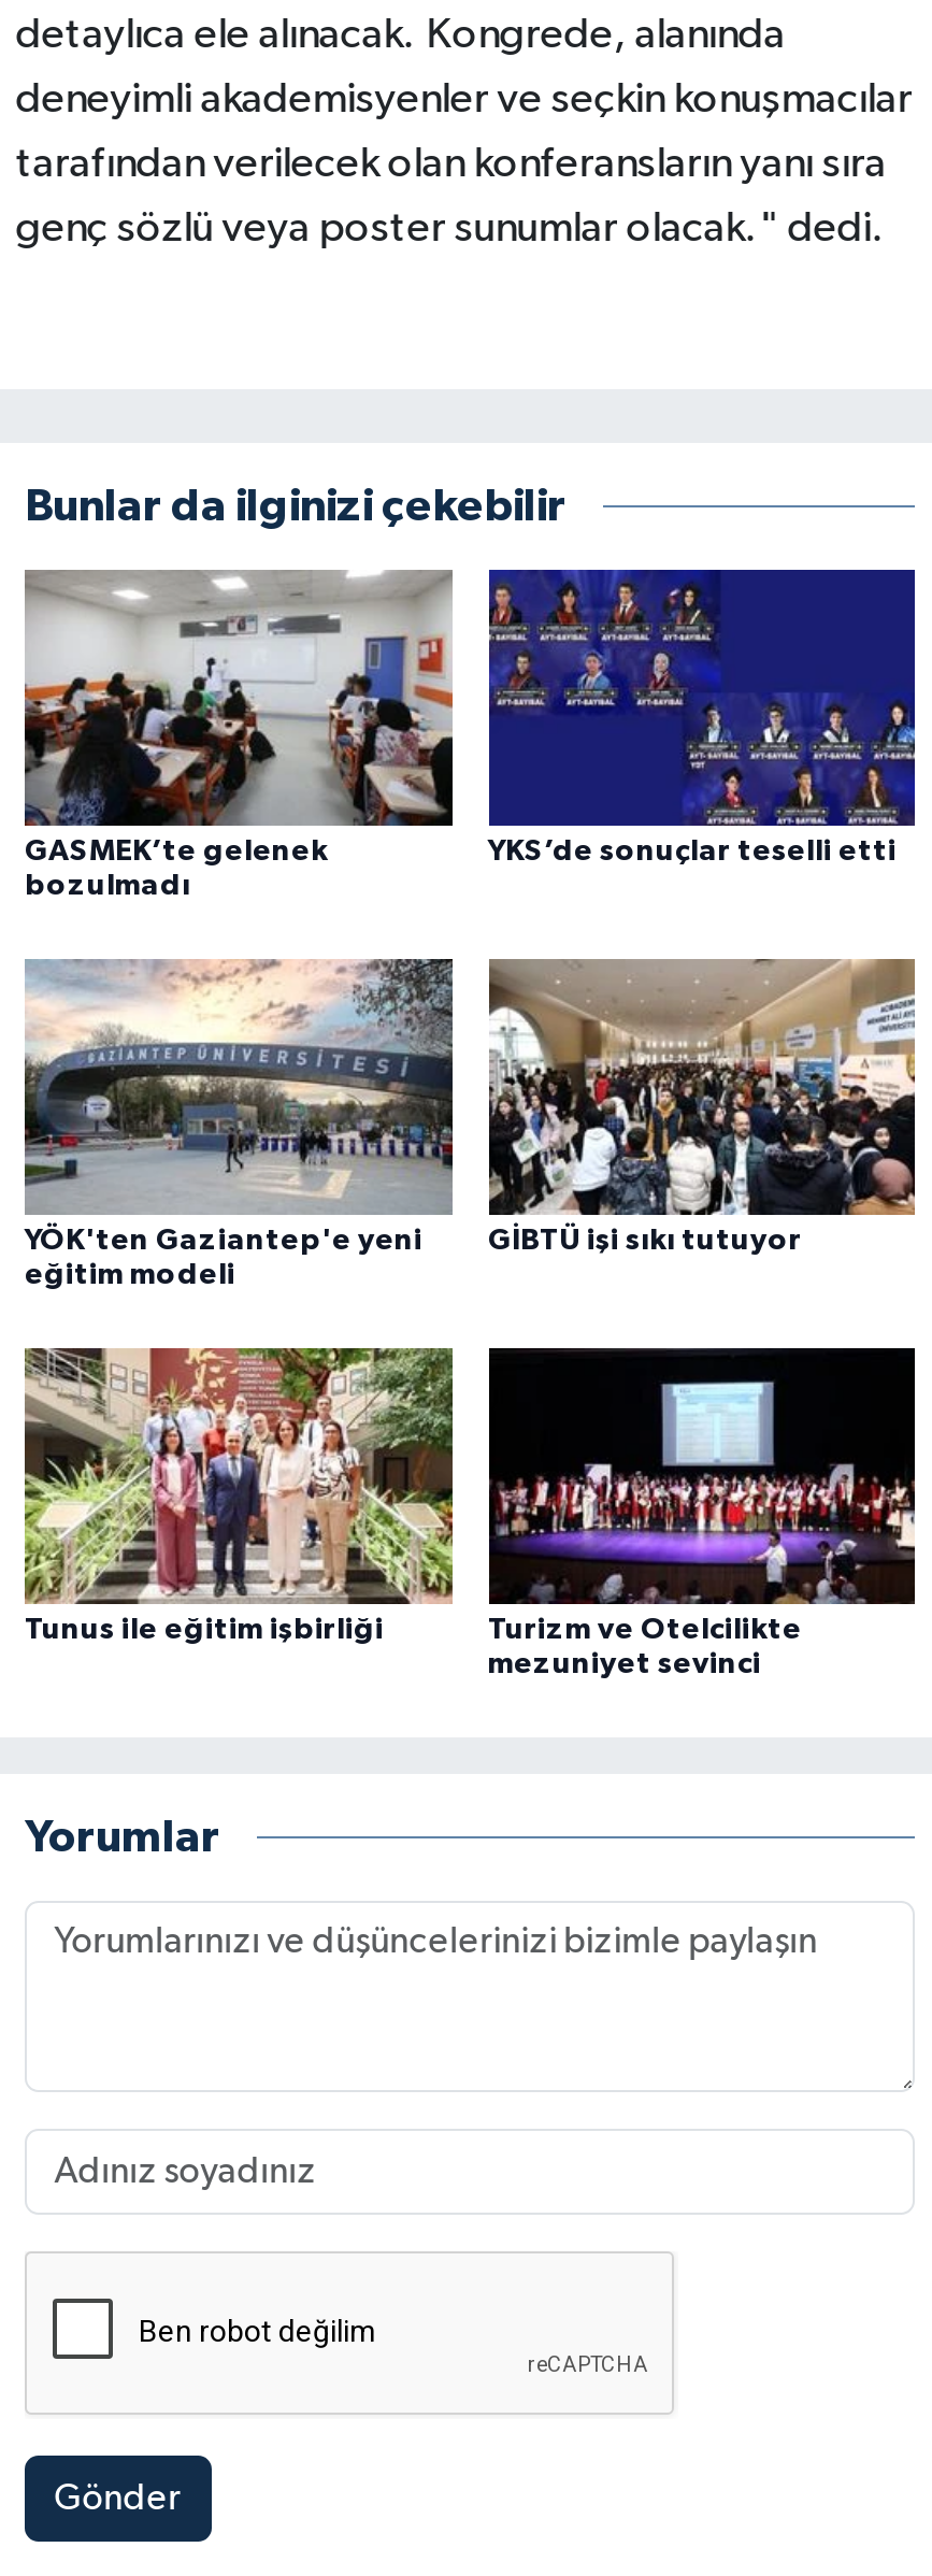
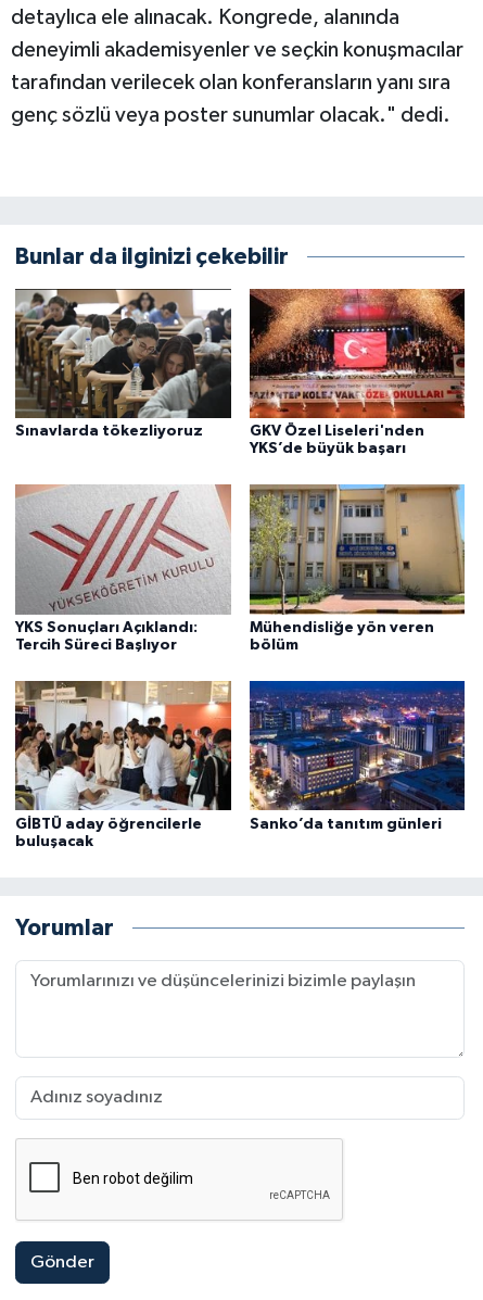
- [image]
- GASMEK’te gelenek
- bozulmadı
+ [image]
+ Sınavlarda tökezliyoruz
+ GKV Özel Liseleri'nden
+ YKS’de büyük başarı

- [image]
+ [image]

- YKS’de sonuçlar teselli etti
+ YKS Sonuçları Açıklandı:
+ Tercih Süreci Başlıyor

- [image]
- YÖK'ten Gaziantep'e yeni
- eğitim modeli
+ [image]
+ Mühendisliğe yön veren
+ bölüm

- [image]
+ [image]

- GİBTÜ işi sıkı tutuyor
+ GİBTÜ aday öğrencilerle
+ buluşacak

- [image]
- Tunus ile eğitim işbirliği
- Turizm ve Otelcilikte
- mezuniyet sevinci
+ [image]
+ Sanko’da tanıtım günleri

- [image]
+ [image]
